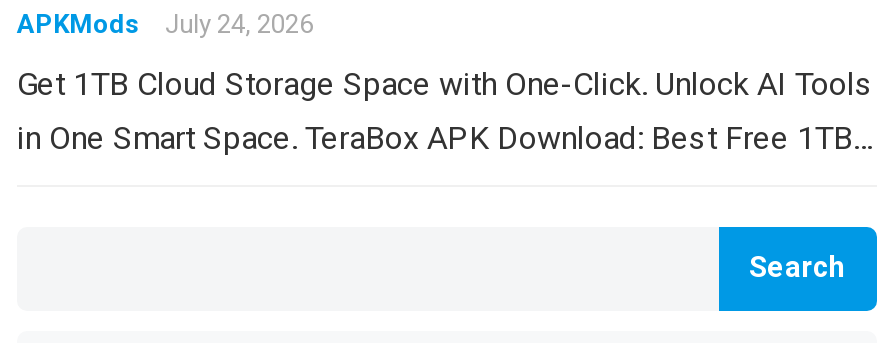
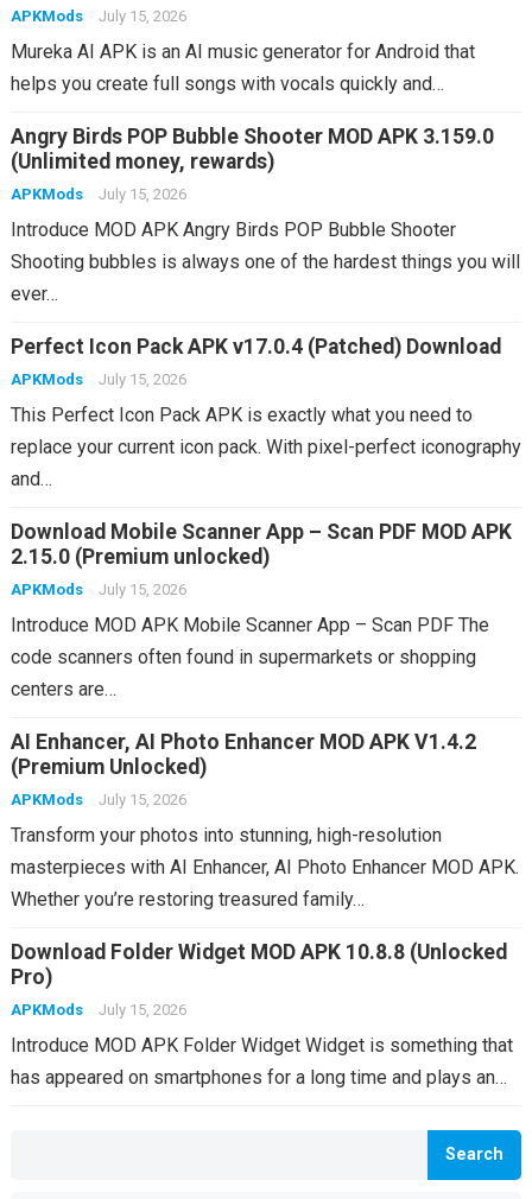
- July 24, 2026
- Get 1TB Cloud Storage Space with One-Click. Unlock AI Tools
- in One Smart Space. TeraBox APK Download: Best Free 1TB…
+ July 15, 2026
+ Mureka AI APK is an AI music generator for Android that
+ helps you create full songs with vocals quickly and…
+ Angry Birds POP Bubble Shooter MOD APK 3.159.0
+ (Unlimited money, rewards)
+ APKMods
+ July 15, 2026
+ Introduce MOD APK Angry Birds POP Bubble Shooter
+ Shooting bubbles is always one of the hardest things you will
+ ever…
+ Perfect Icon Pack APK v17.0.4 (Patched) Download
+ APKMods
+ July 15, 2026
+ This Perfect Icon Pack APK is exactly what you need to
+ replace your current icon pack. With pixel-perfect iconography
+ and…
+ Download Mobile Scanner App – Scan PDF MOD APK
+ 2.15.0 (Premium unlocked)
+ APKMods
+ July 15, 2026
+ Introduce MOD APK Mobile Scanner App – Scan PDF The
+ code scanners often found in supermarkets or shopping
+ centers are…
+ AI Enhancer, AI Photo Enhancer MOD APK V1.4.2
+ (Premium Unlocked)
+ APKMods
+ July 15, 2026
+ Transform your photos into stunning, high-resolution
+ masterpieces with AI Enhancer, AI Photo Enhancer MOD APK.
+ Whether you’re restoring treasured family…
+ Download Folder Widget MOD APK 10.8.8 (Unlocked
+ Pro)
+ APKMods
+ July 15, 2026
+ Introduce MOD APK Folder Widget Widget is something that
+ has appeared on smartphones for a long time and plays an…
